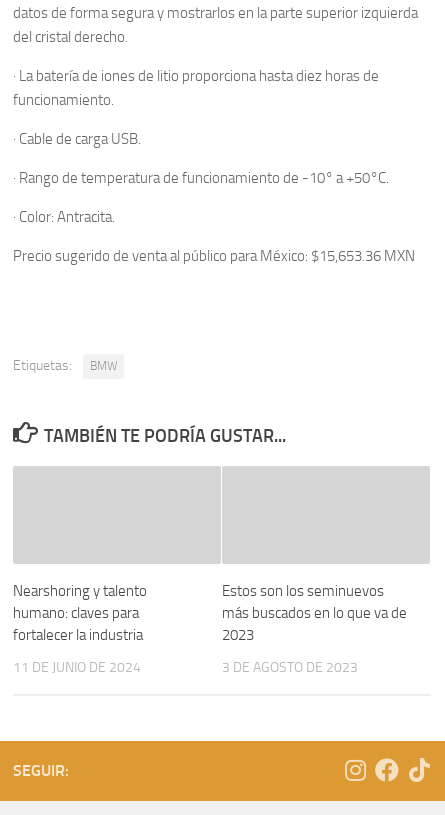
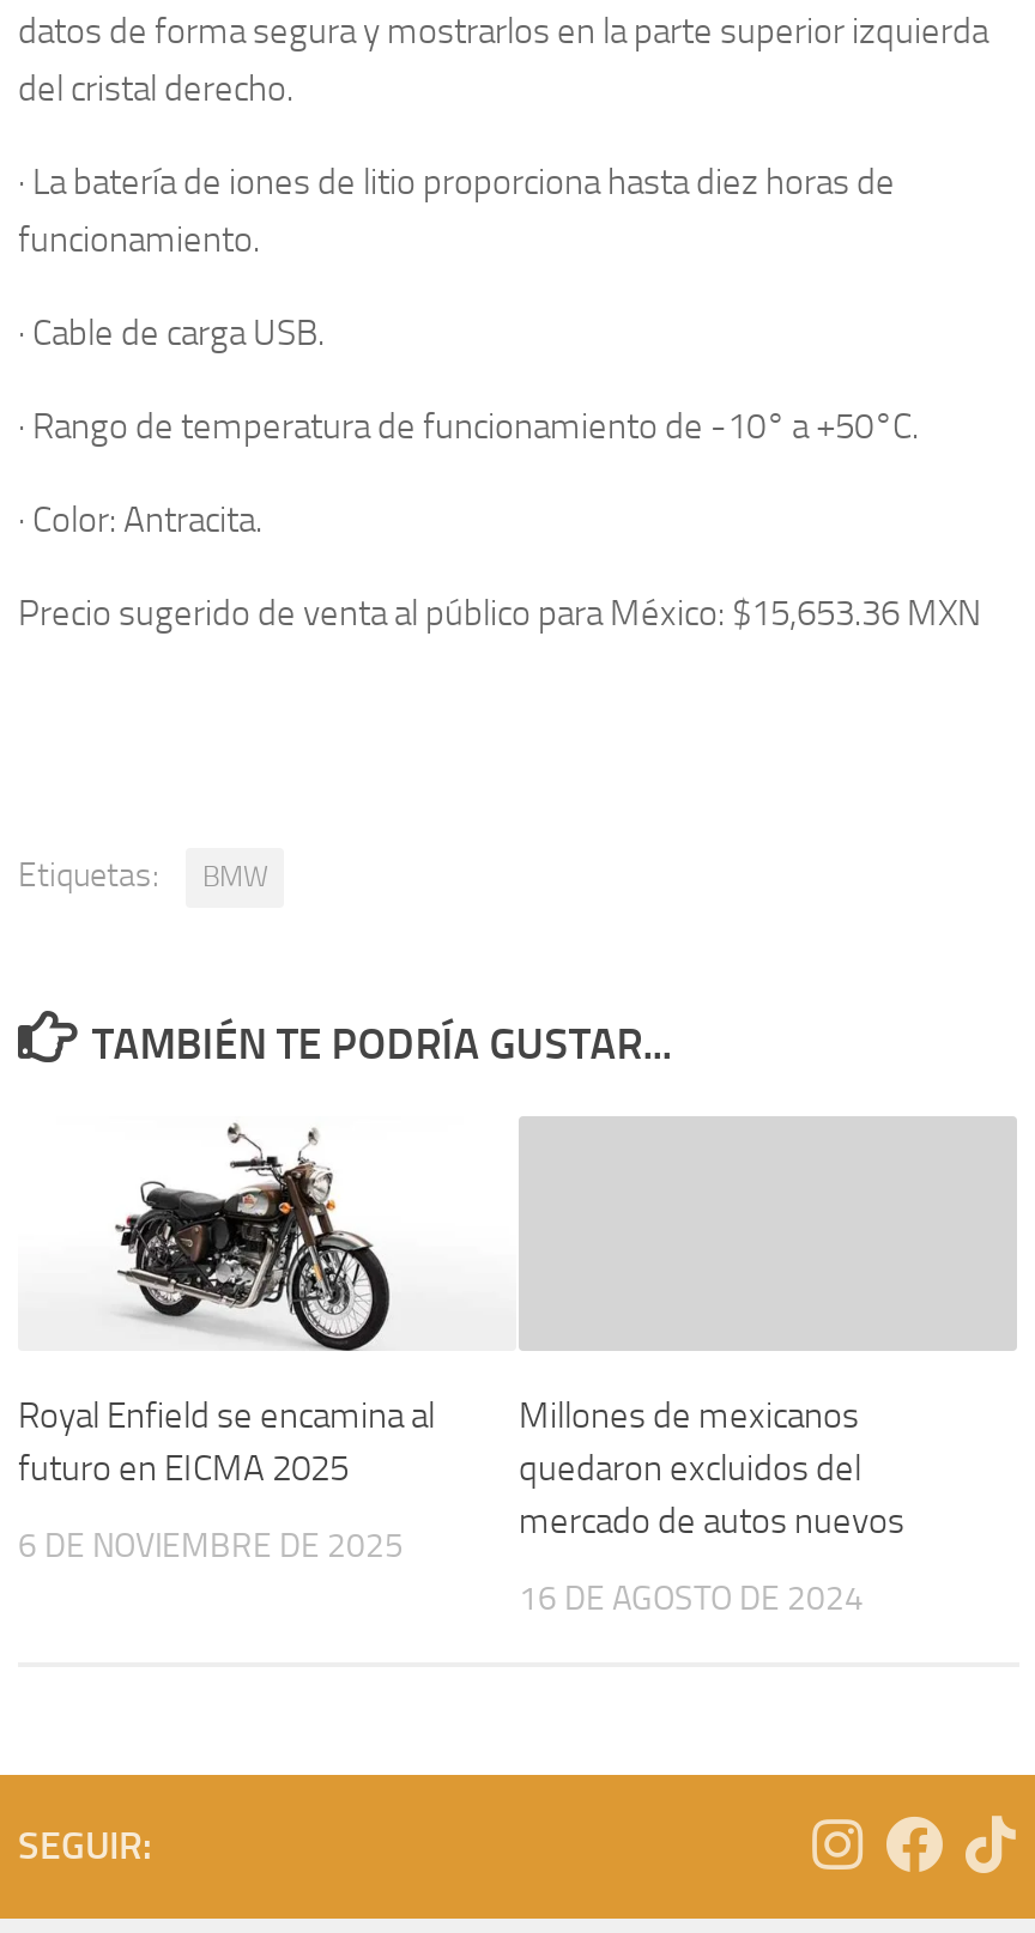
+ [image]

- Nearshoring y talento
- humano: claves para
- fortalecer la industria
+ Royal Enfield se encamina al
+ futuro en EICMA 2025

- Estos son los seminuevos
- más buscados en lo que va de
- 2023
+ Millones de mexicanos
+ quedaron excluidos del
+ mercado de autos nuevos

- 11 DE JUNIO DE 2024
+ 6 DE NOVIEMBRE DE 2025

- 3 DE AGOSTO DE 2023
+ 16 DE AGOSTO DE 2024
